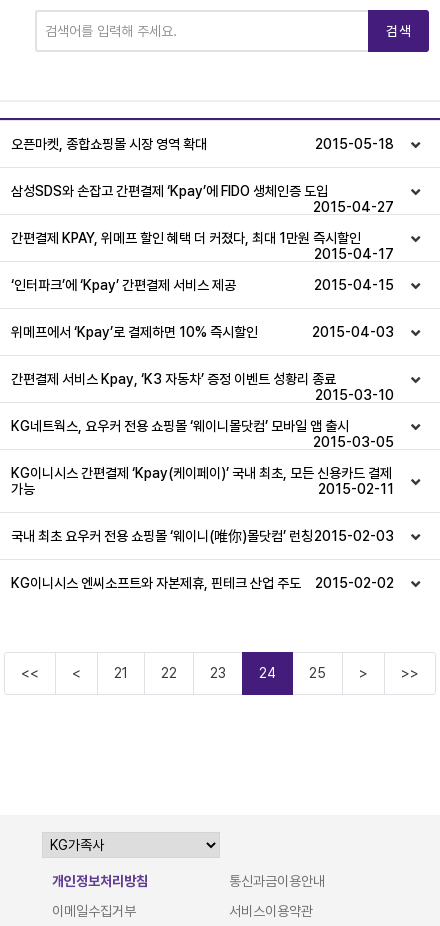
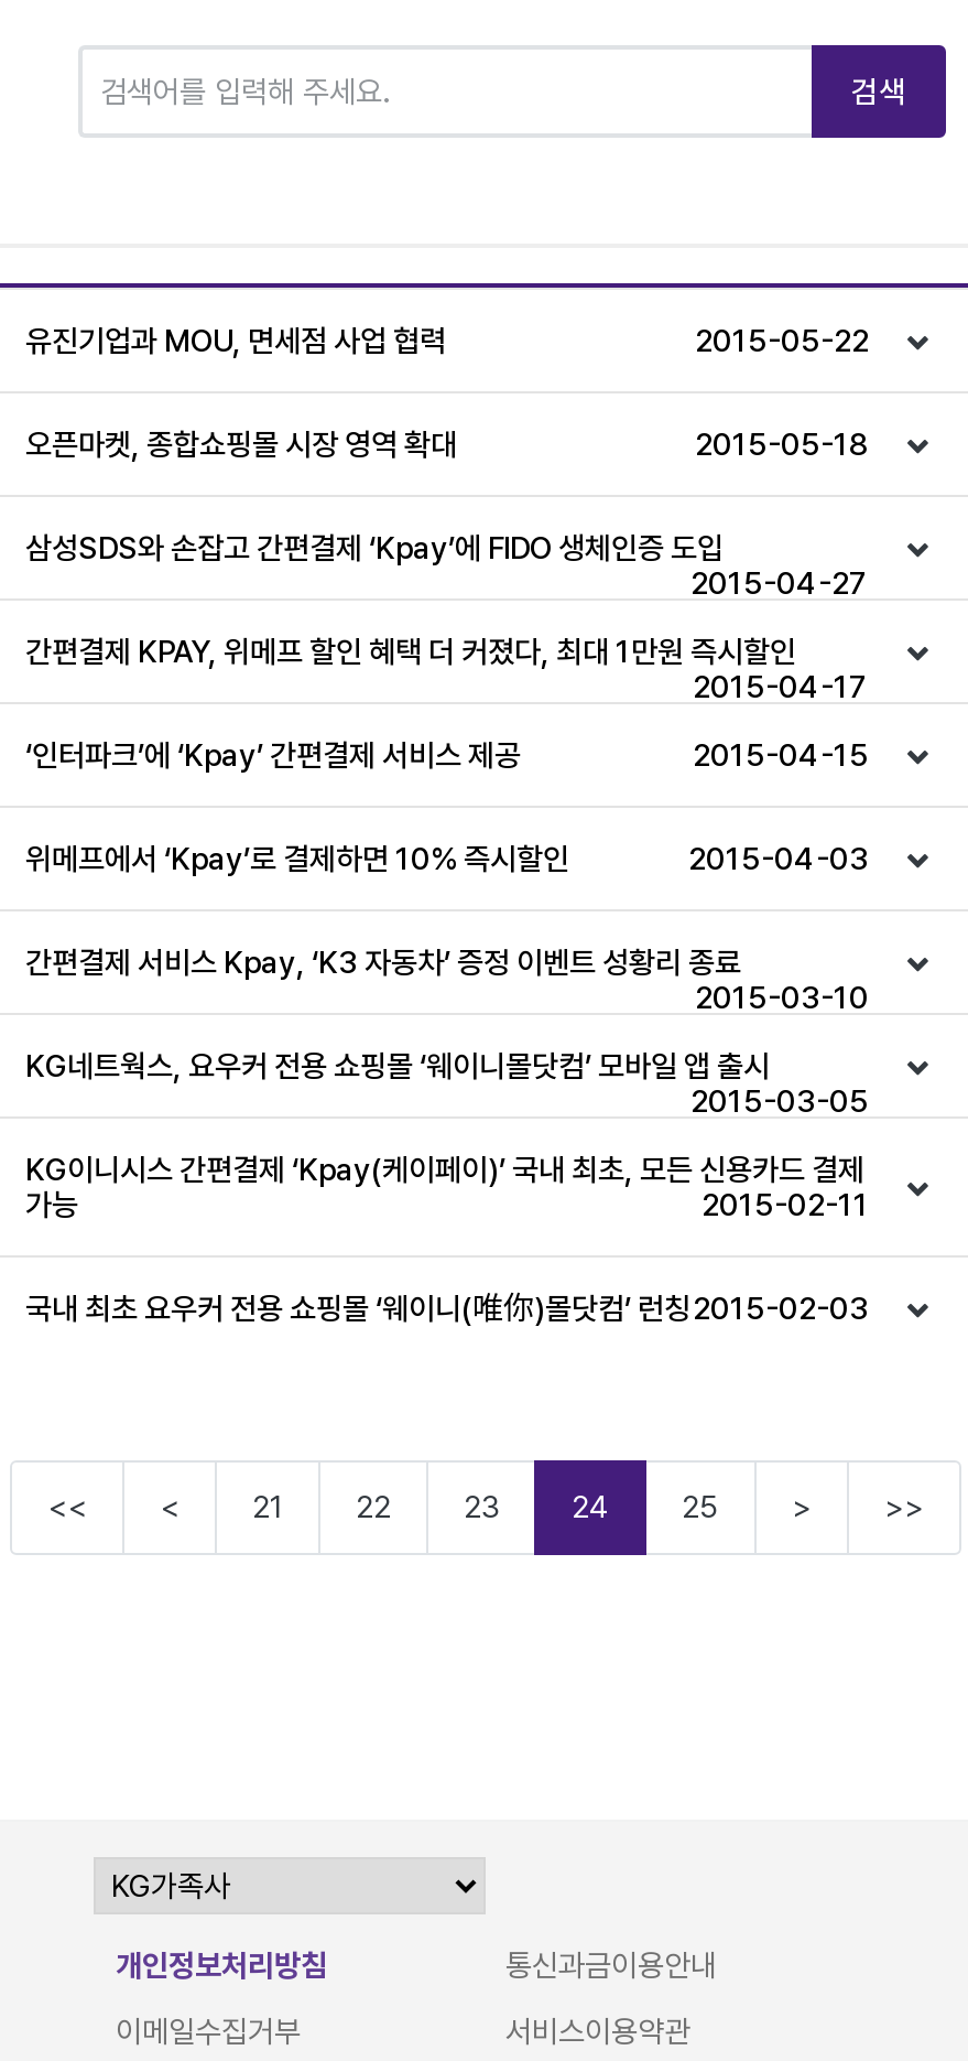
+ 유진기업과 MOU, 면세점 사업 협력
+ 2015-05-22

moved down: 오픈마켓, 종합쇼핑몰 시장 영역 확대 | 2015-05-18 | 2015-04-27 | ... | 가능 | 2015-02-11

- KG이니시스 엔씨소프트와 자본제휴, 핀테크 산업 주도
- 2015-02-02
